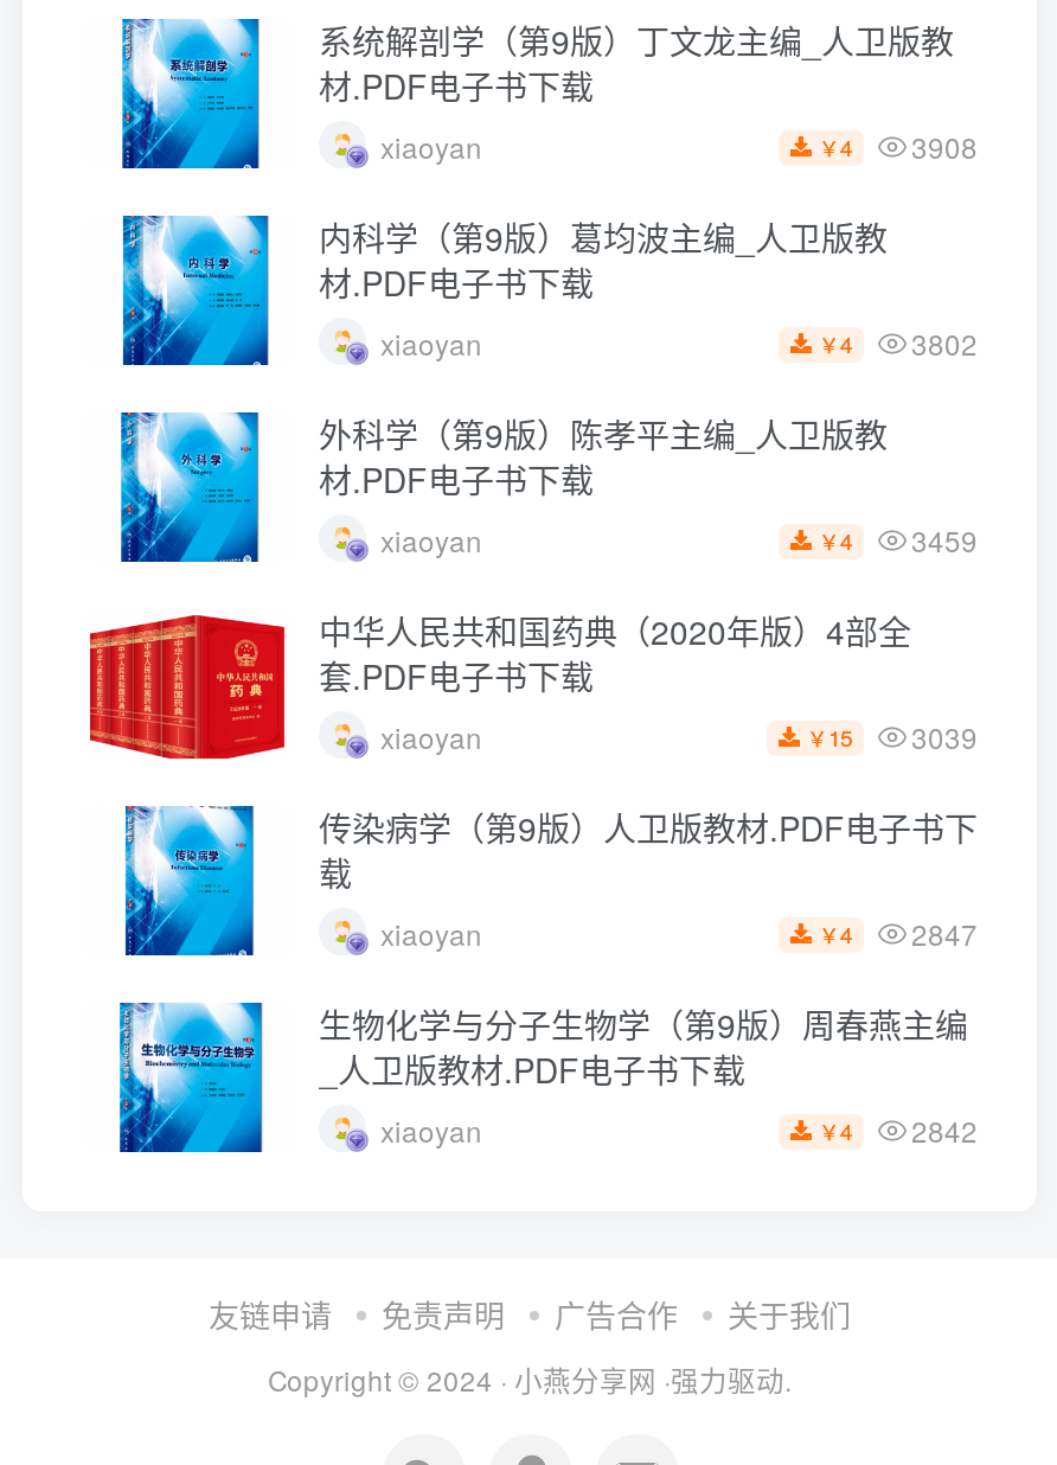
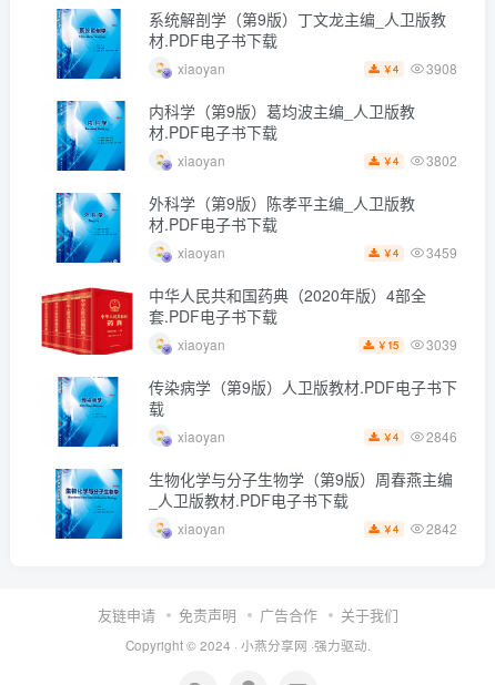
- ￥4 2847
+ ￥4 2846
